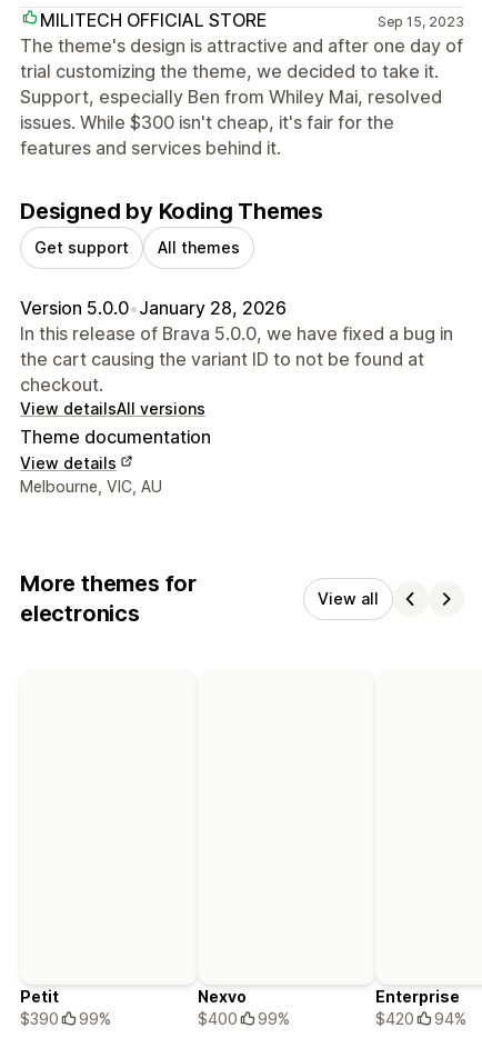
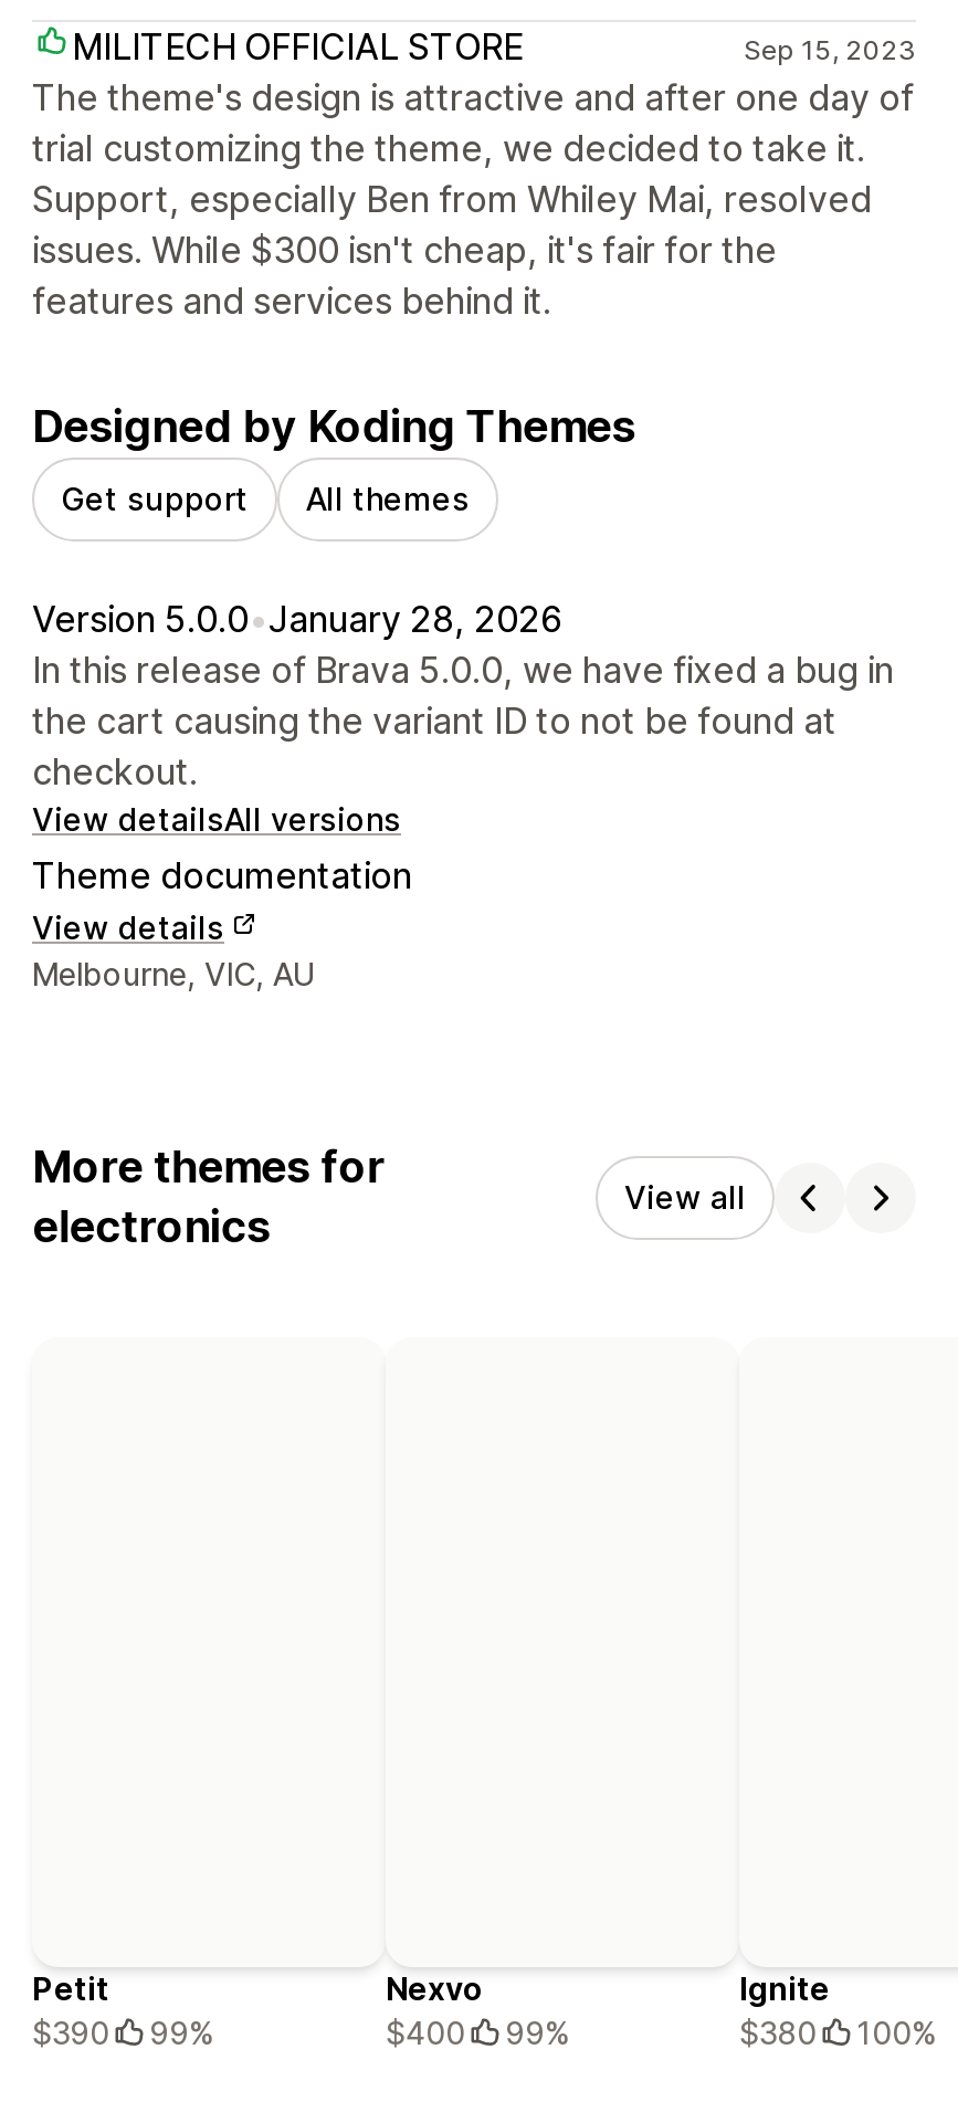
- Enterprise
- $420
- 94%
+ Ignite
+ $380
+ 100%
